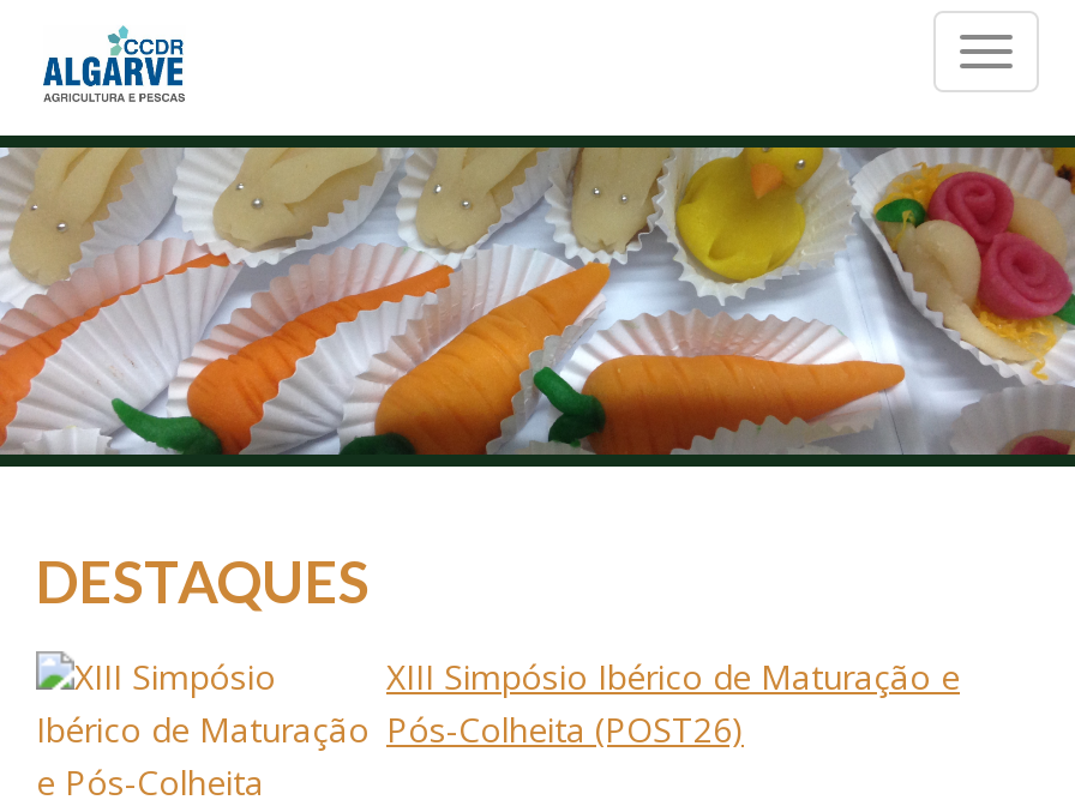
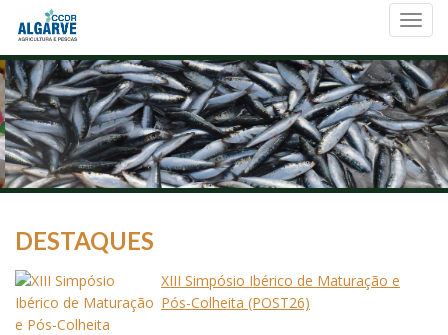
- [image]
+ [image]
